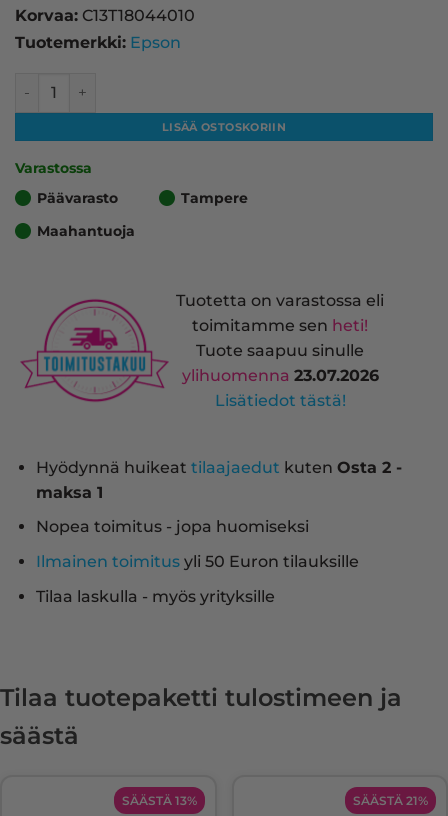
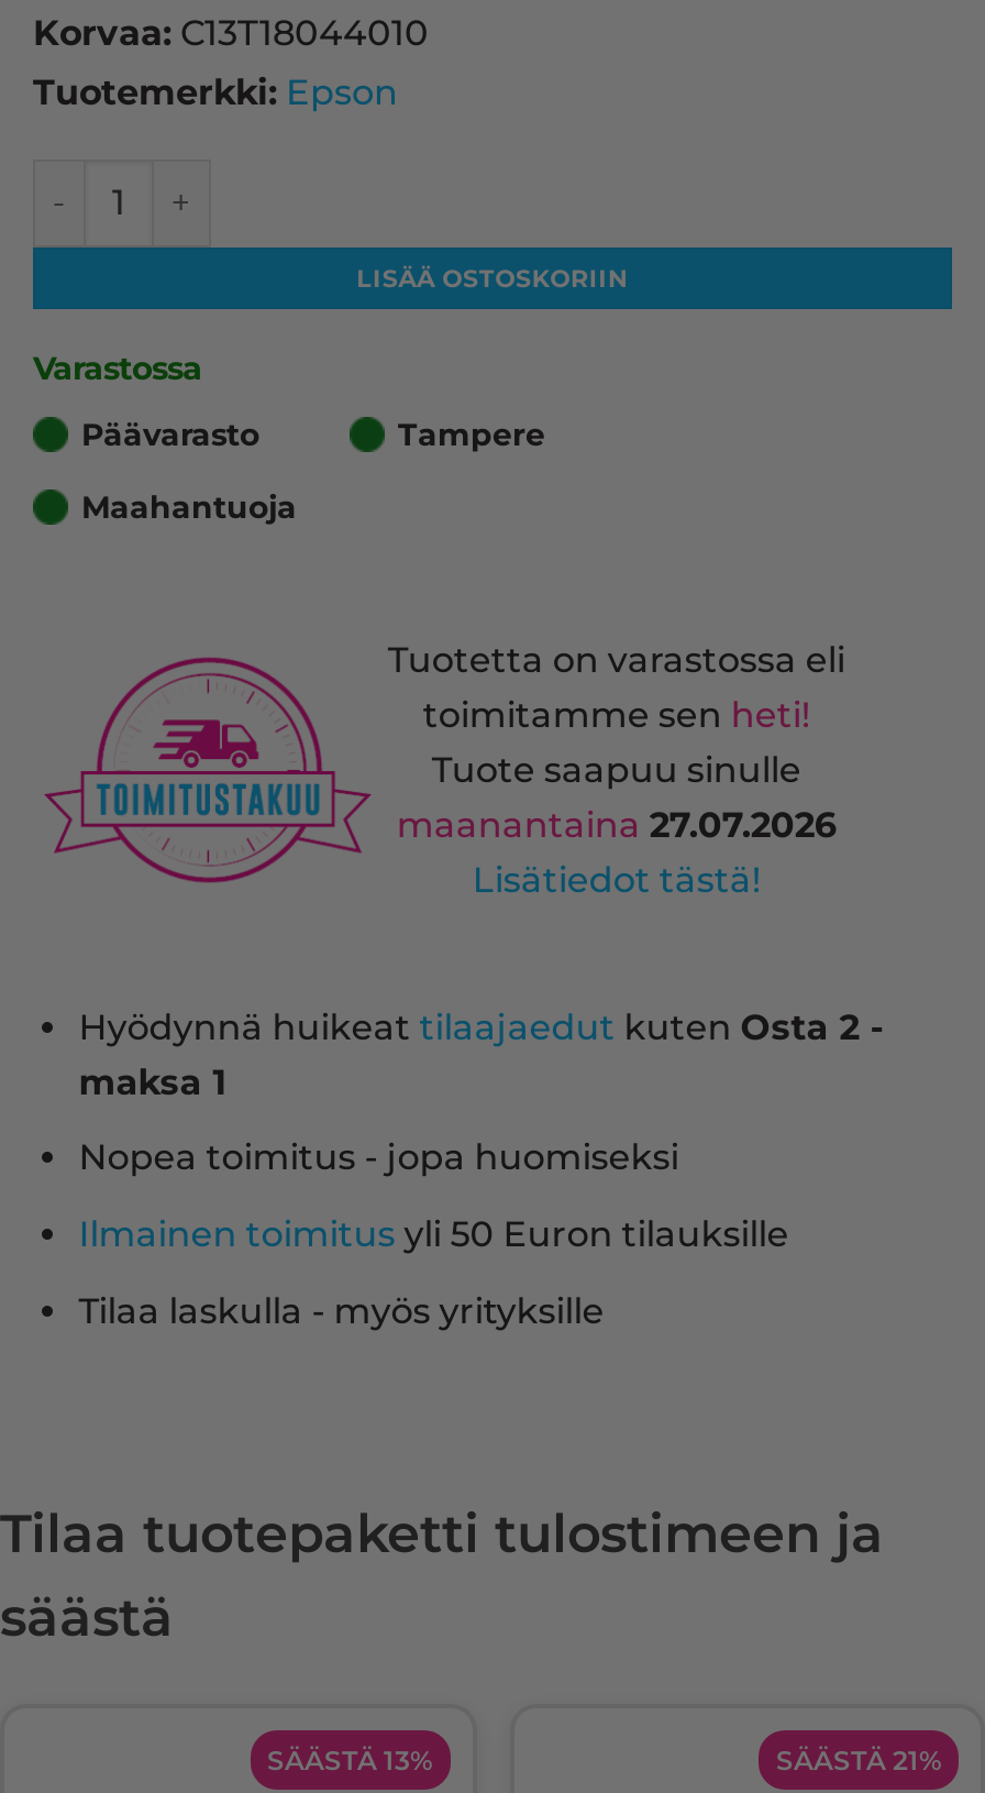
- ylihuomenna 23.07.2026
+ maanantaina 27.07.2026
